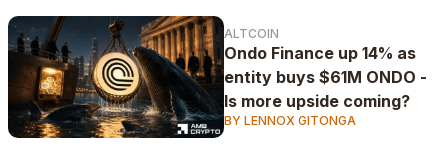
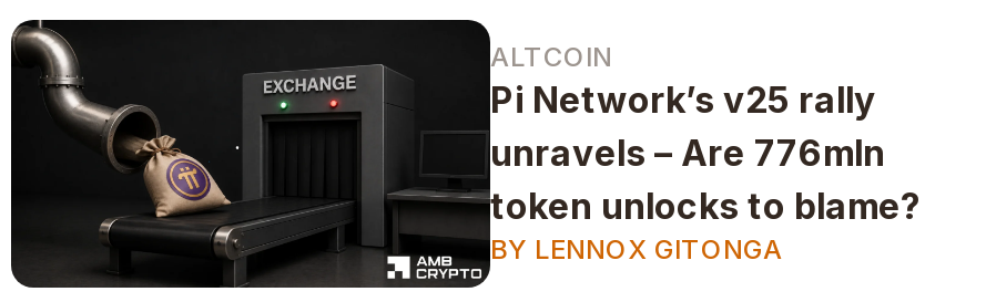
- [image]
- Ondo Finance up 14% as
- entity buys $61M ONDO -
- Is more upside coming?
+ [image]
+ Pi Network’s v25 rally
+ unravels – Are 776mln
+ token unlocks to blame?
